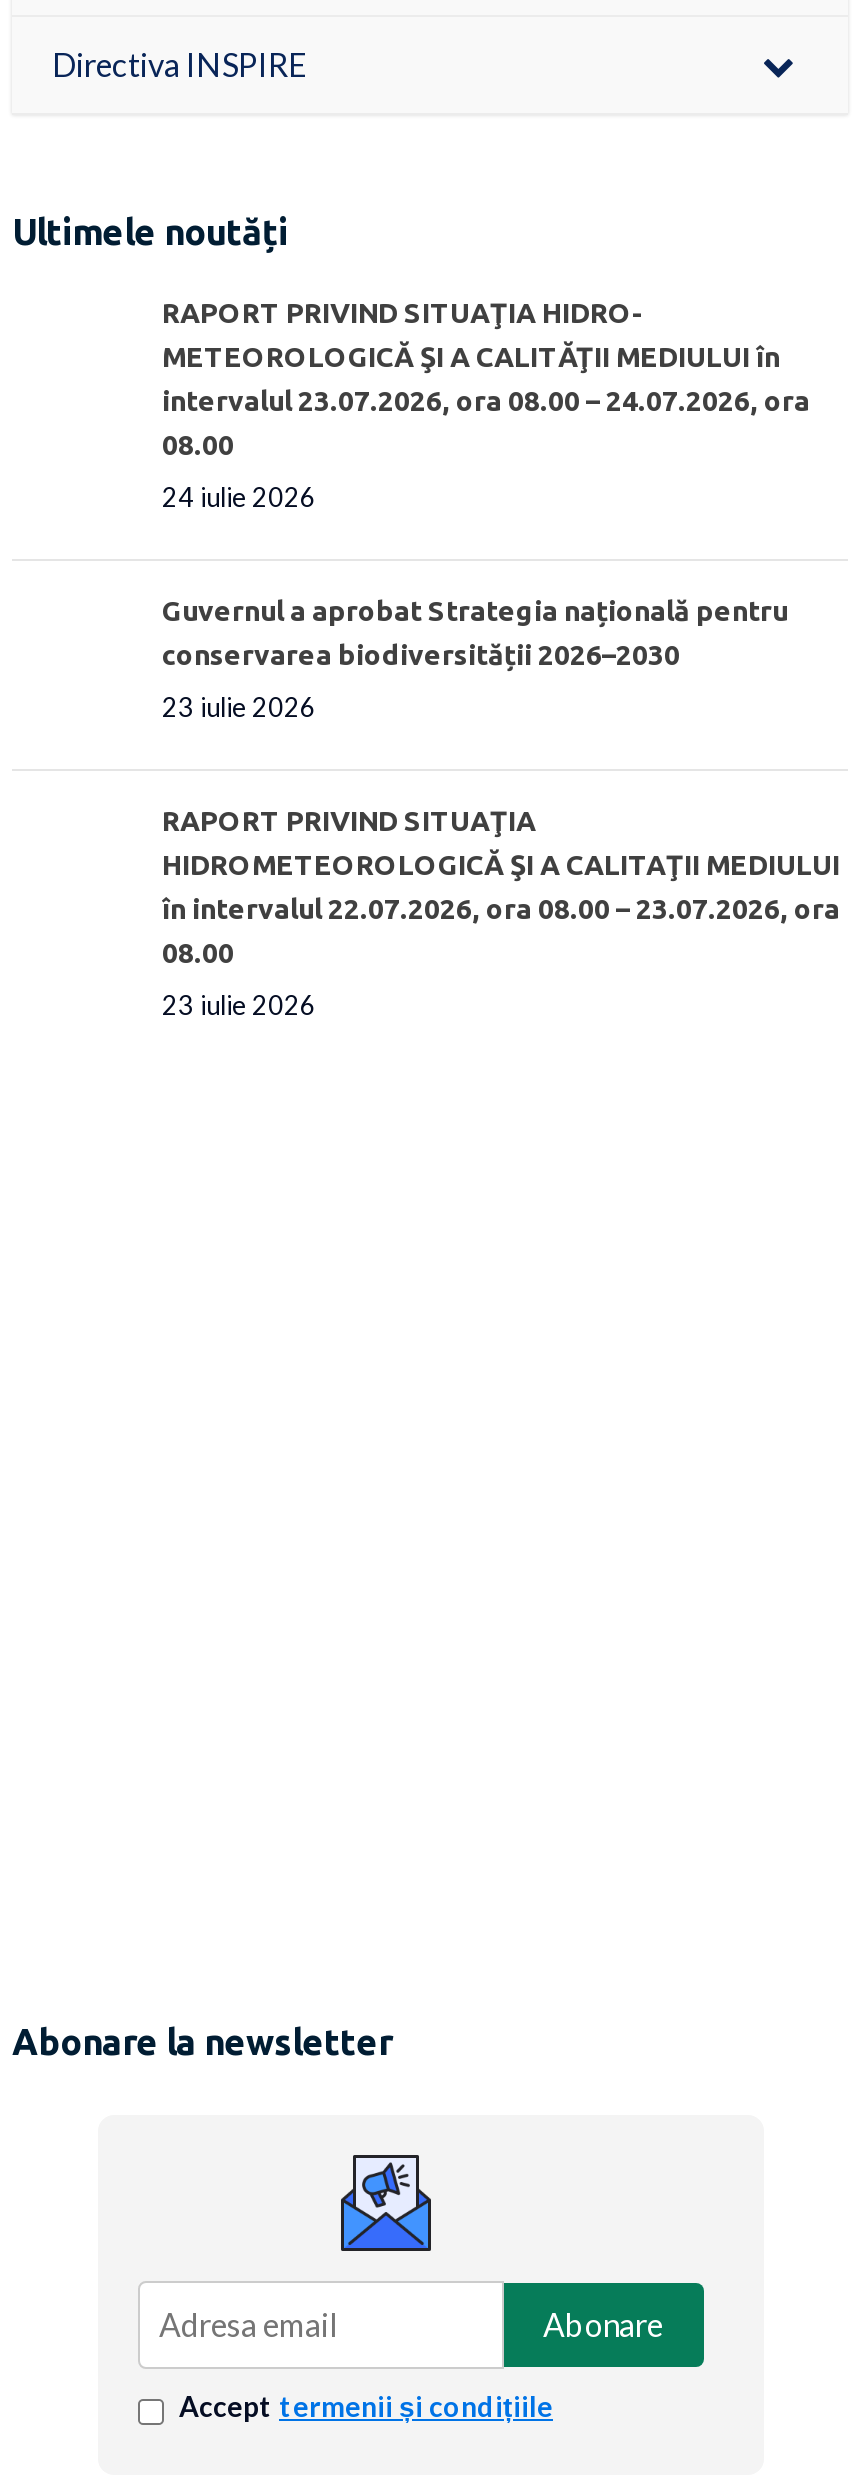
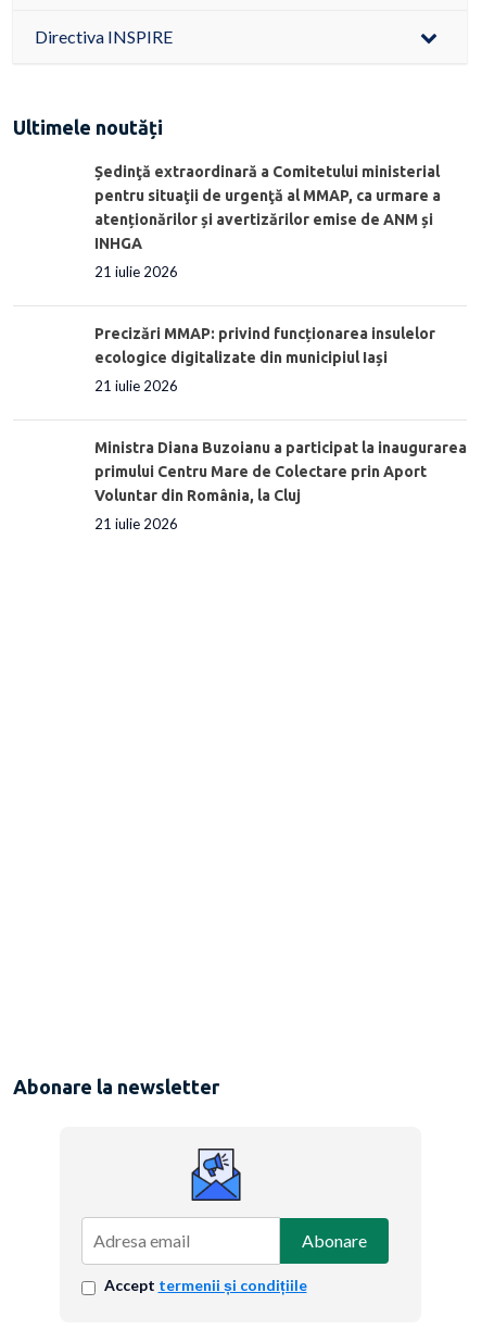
- RAPORT PRIVIND SITUAŢIA HIDRO-
- METEOROLOGICĂ ŞI A CALITĂŢII MEDIULUI în
- intervalul 23.07.2026, ora 08.00 – 24.07.2026, ora
- 08.00
+ Ședinţă extraordinară a Comitetului ministerial
+ pentru situaţii de urgenţă al MMAP, ca urmare a
+ atenționărilor și avertizărilor emise de ANM și
+ INHGA

- 24 iulie 2026
+ 21 iulie 2026

- Guvernul a aprobat Strategia națională pentru
- conservarea biodiversității 2026–2030
+ Precizări MMAP: privind funcționarea insulelor
+ ecologice digitalizate din municipiul Iași

- 23 iulie 2026
+ 21 iulie 2026

- RAPORT PRIVIND SITUAŢIA
- HIDROMETEOROLOGICĂ ŞI A CALITAŢII MEDIULUI
- în intervalul 22.07.2026, ora 08.00 – 23.07.2026, ora
- 08.00
+ Ministra Diana Buzoianu a participat la inaugurarea
+ primului Centru Mare de Colectare prin Aport
+ Voluntar din România, la Cluj

- 23 iulie 2026
+ 21 iulie 2026
